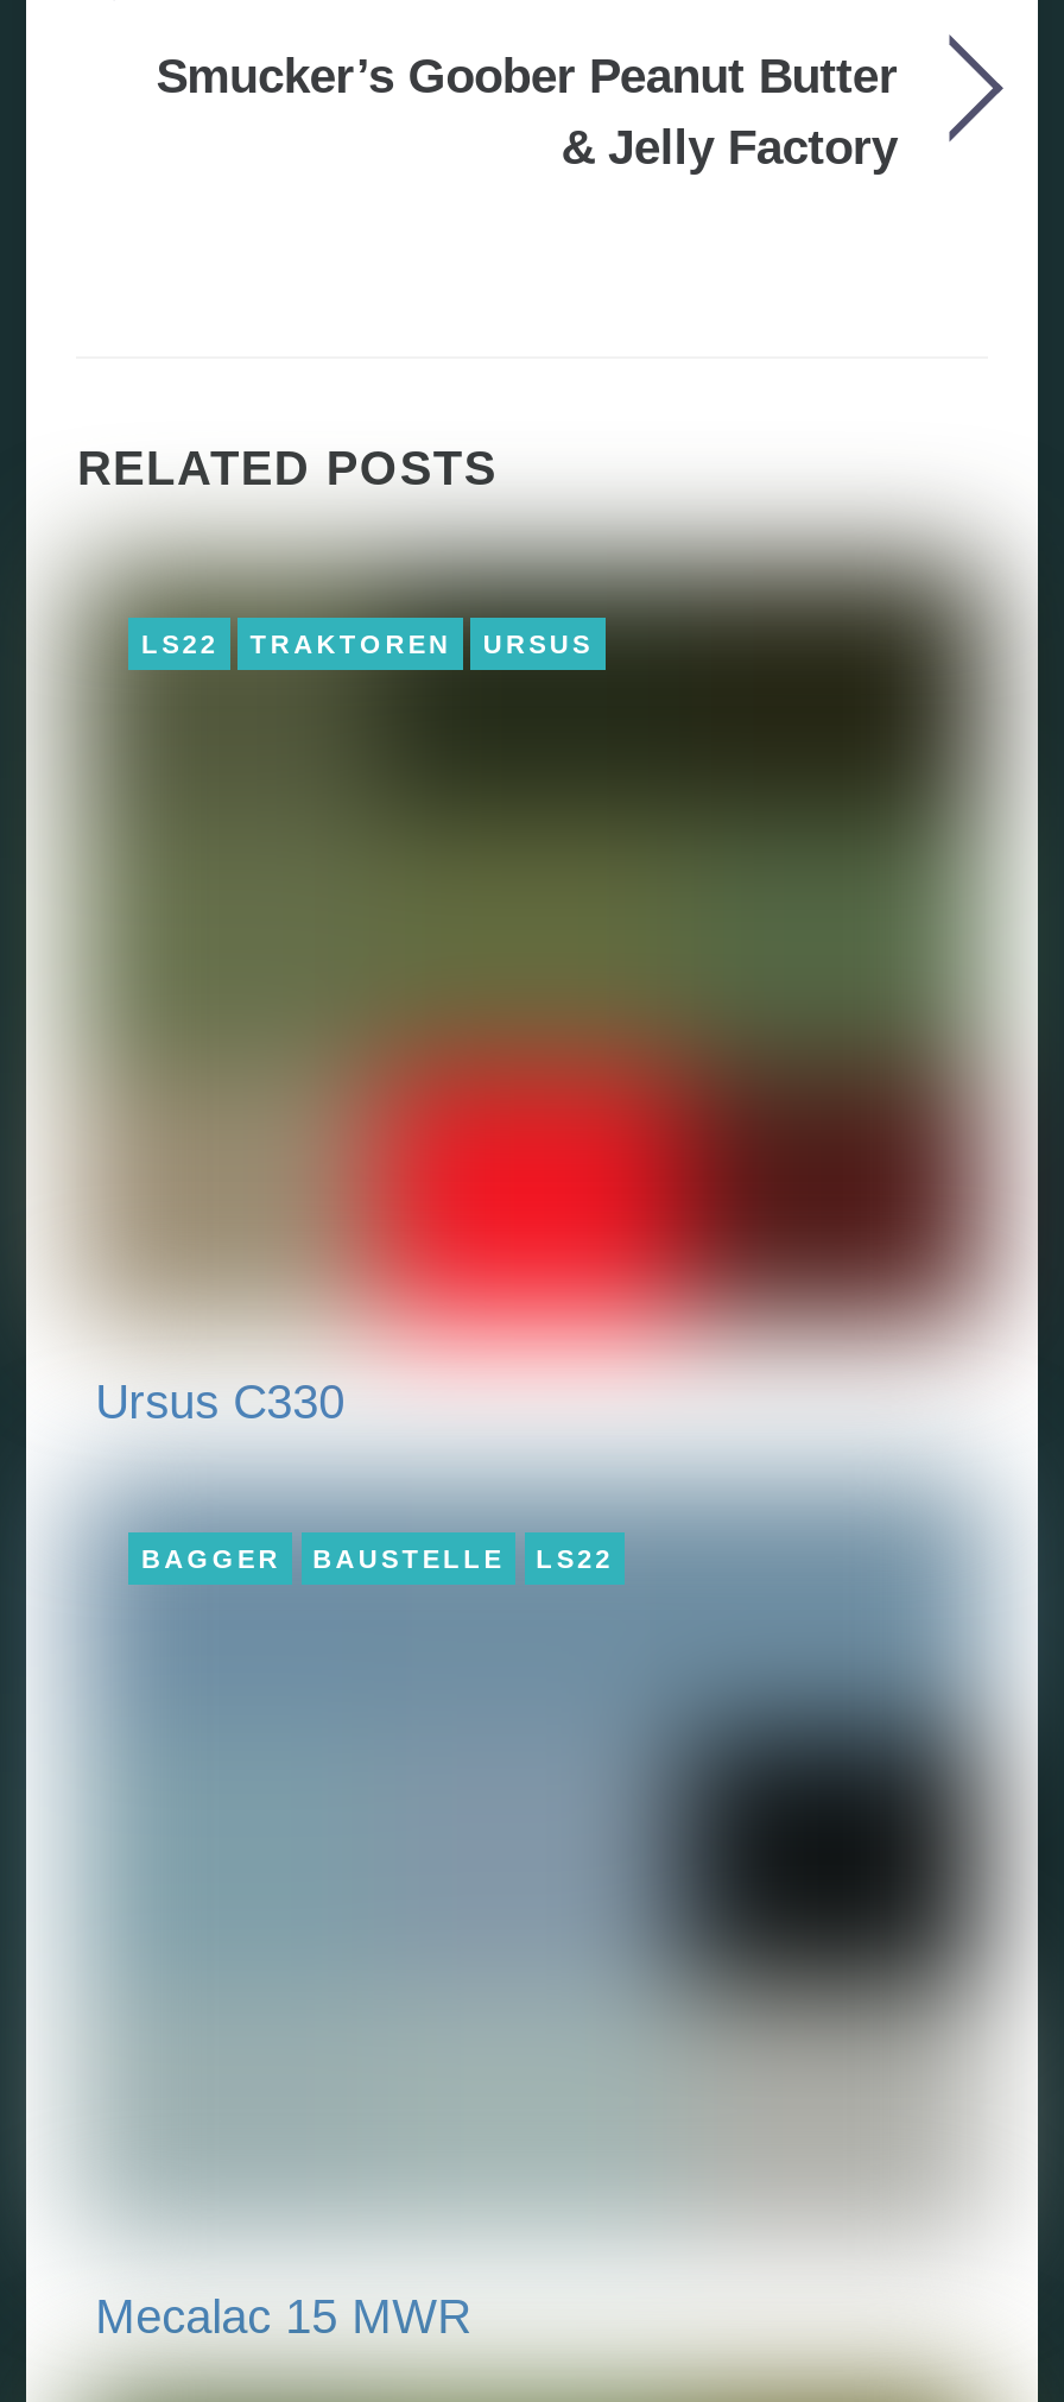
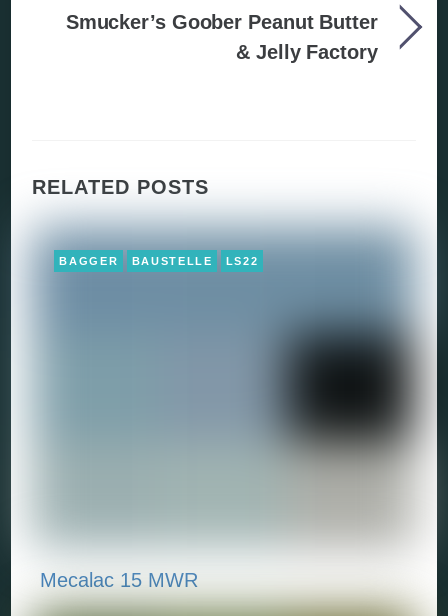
- [image]
- LS22
- TRAKTOREN
- URSUS

- Ursus C330
